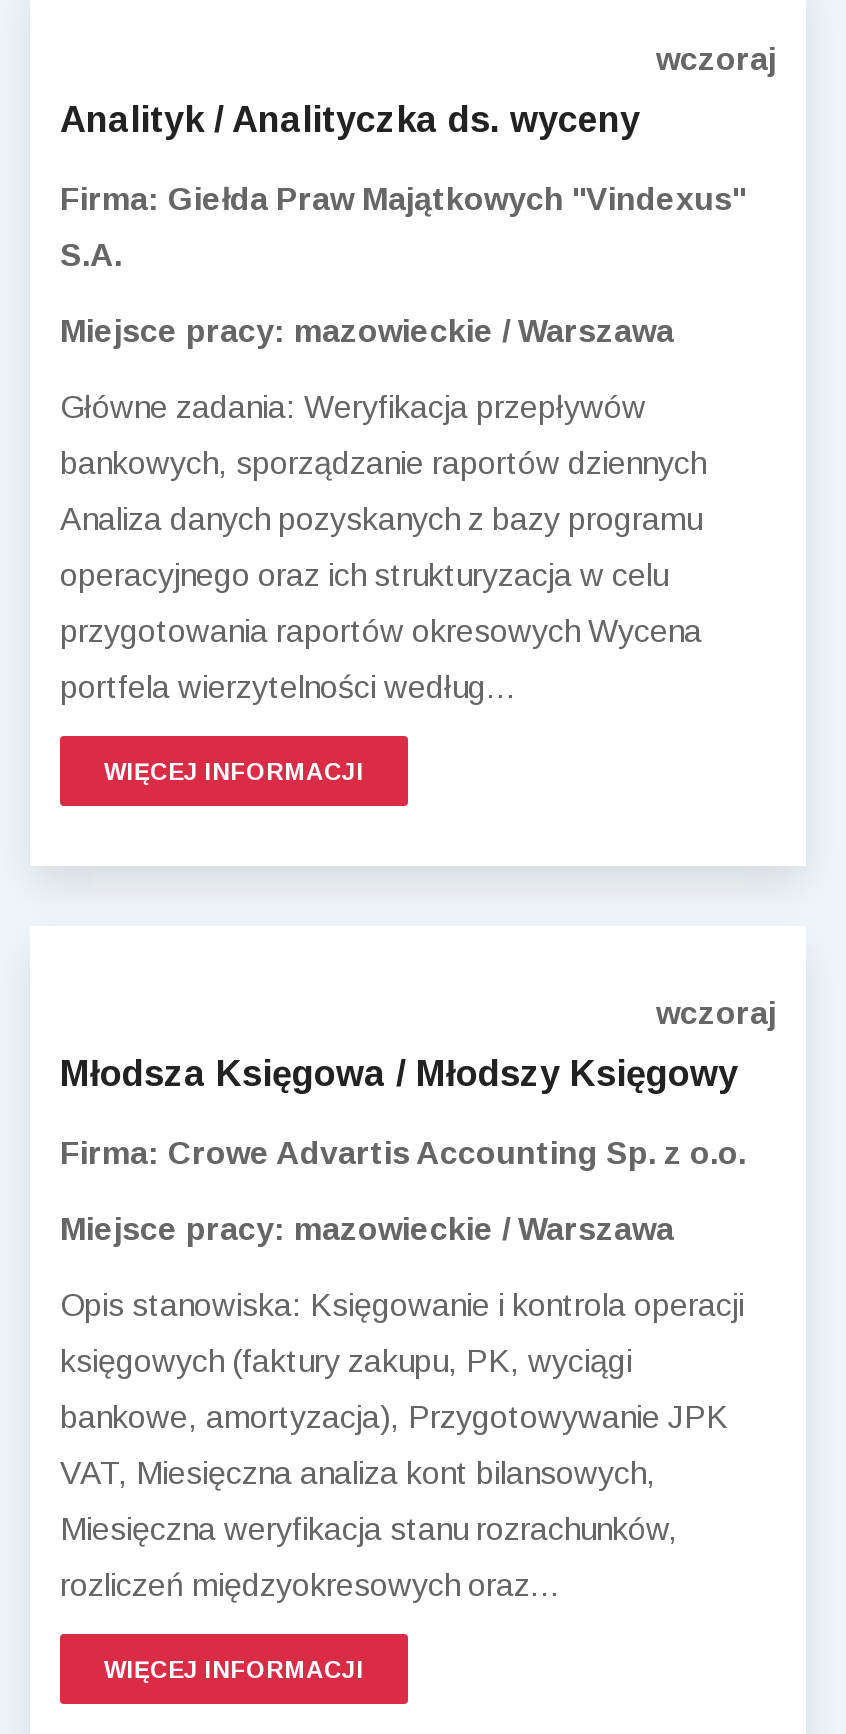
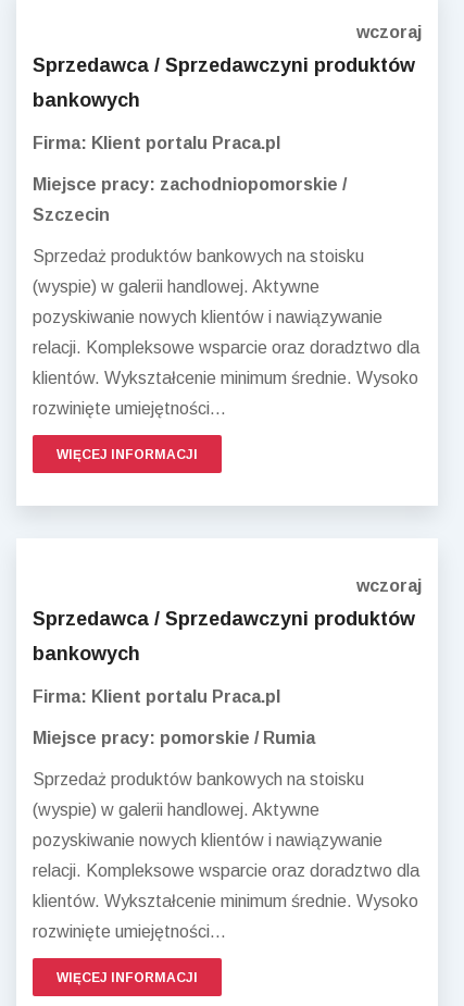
- Analityk / Analityczka ds. wyceny
- Firma: Giełda Praw Majątkowych "Vindexus"
- S.A.
- Miejsce pracy: mazowieckie / Warszawa
- Główne zadania: Weryfikacja przepływów
- bankowych, sporządzanie raportów dziennych
- Analiza danych pozyskanych z bazy programu
- operacyjnego oraz ich strukturyzacja w celu
- przygotowania raportów okresowych Wycena
- portfela wierzytelności według...
+ Sprzedawca / Sprzedawczyni produktów
+ bankowych
+ Firma: Klient portalu Praca.pl
+ Miejsce pracy: zachodniopomorskie /
+ Szczecin
+ Sprzedaż produktów bankowych na stoisku
+ (wyspie) w galerii handlowej. Aktywne
+ pozyskiwanie nowych klientów i nawiązywanie
+ relacji. Kompleksowe wsparcie oraz doradztwo dla
+ klientów. Wykształcenie minimum średnie. Wysoko
+ rozwinięte umiejętności...

- Młodsza Księgowa / Młodszy Księgowy
- Firma: Crowe Advartis Accounting Sp. z o.o.
- Miejsce pracy: mazowieckie / Warszawa
- Opis stanowiska: Księgowanie i kontrola operacji
- księgowych (faktury zakupu, PK, wyciągi
- bankowe, amortyzacja), Przygotowywanie JPK
- VAT, Miesięczna analiza kont bilansowych,
- Miesięczna weryfikacja stanu rozrachunków,
- rozliczeń międzyokresowych oraz...
+ Sprzedawca / Sprzedawczyni produktów
+ bankowych
+ Firma: Klient portalu Praca.pl
+ Miejsce pracy: pomorskie / Rumia
+ Sprzedaż produktów bankowych na stoisku
+ (wyspie) w galerii handlowej. Aktywne
+ pozyskiwanie nowych klientów i nawiązywanie
+ relacji. Kompleksowe wsparcie oraz doradztwo dla
+ klientów. Wykształcenie minimum średnie. Wysoko
+ rozwinięte umiejętności...
